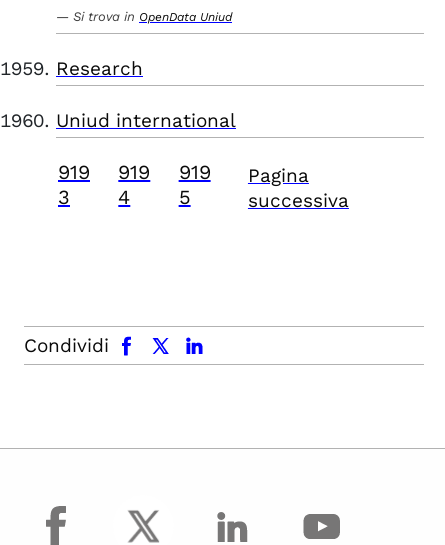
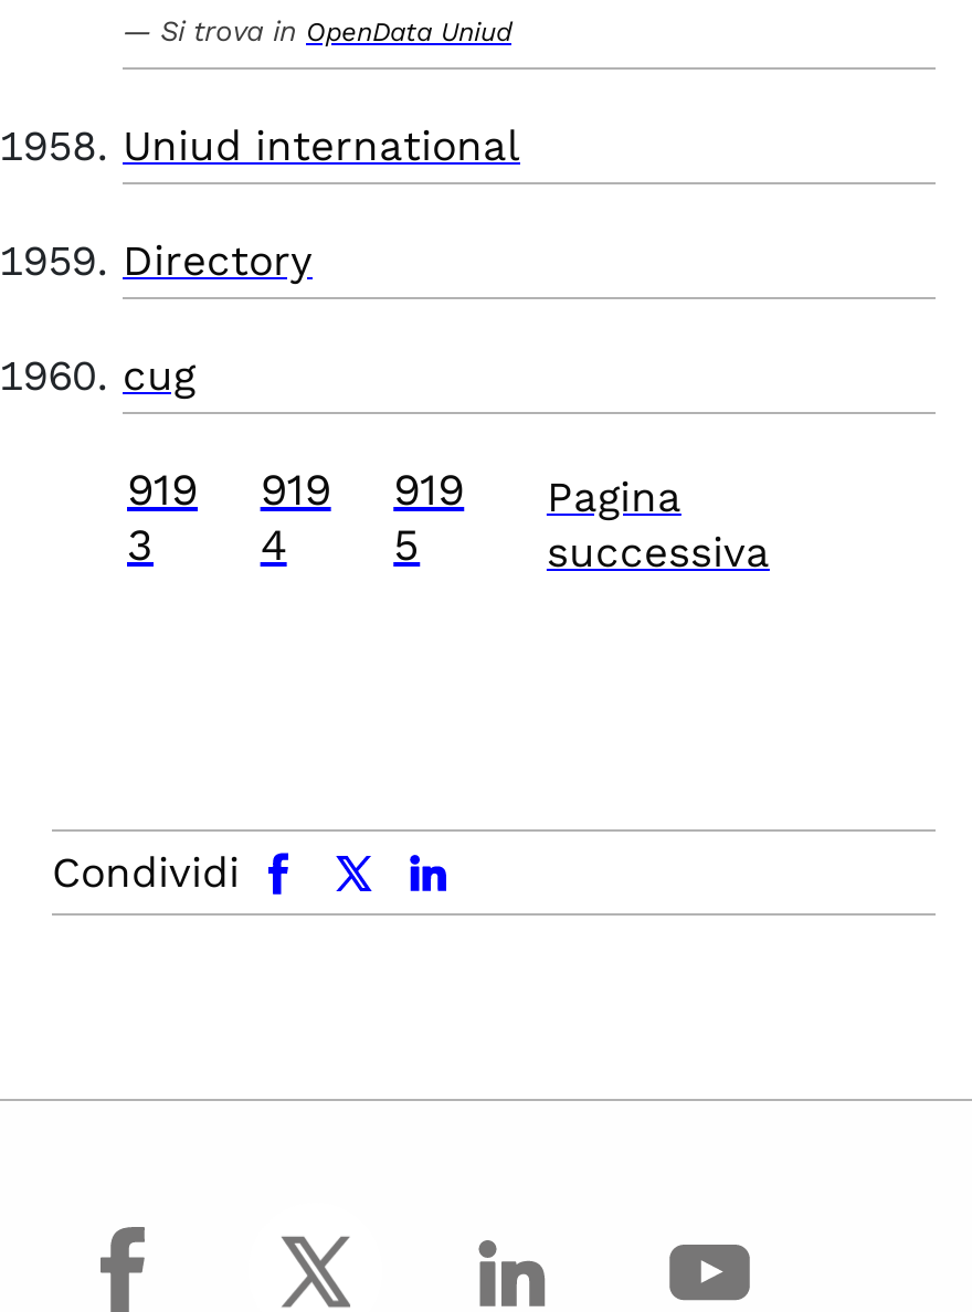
- Research

moved up: Uniud international

+ Directory
+ cug
